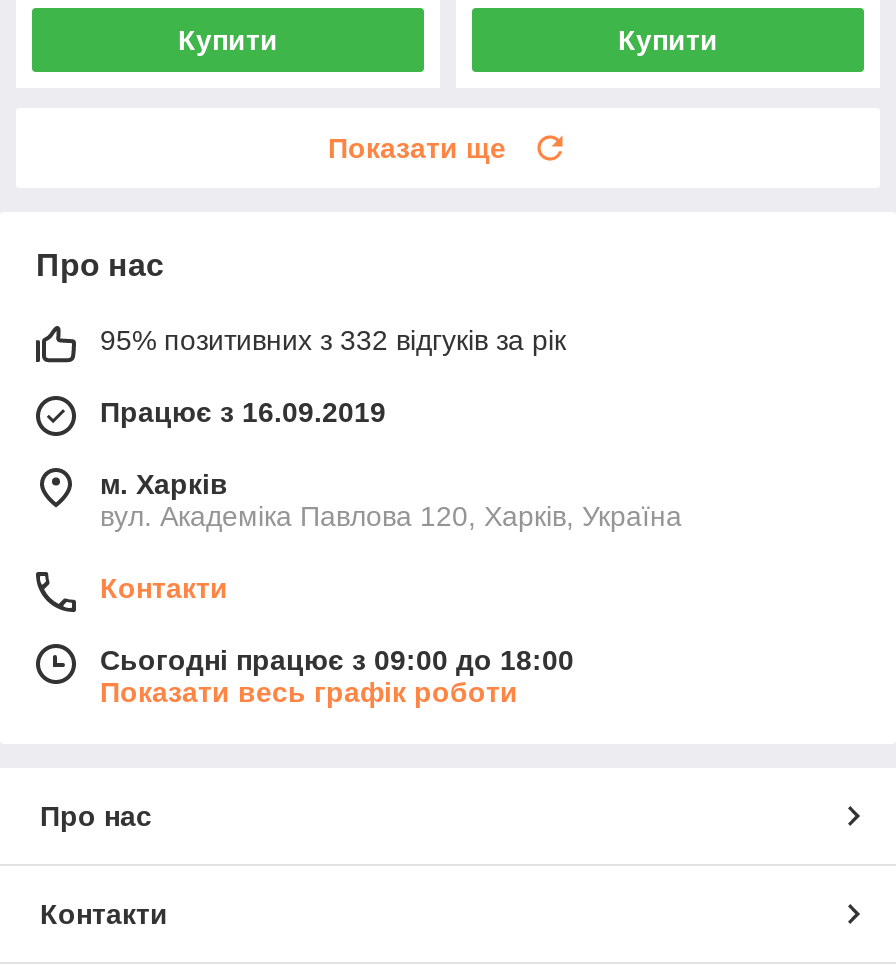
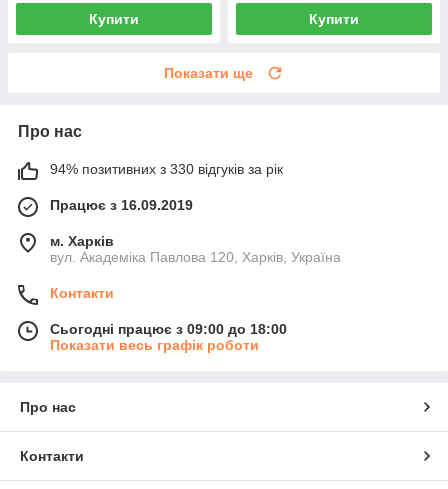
- 95% позитивних з 332 відгуків за рік
+ 94% позитивних з 330 відгуків за рік
